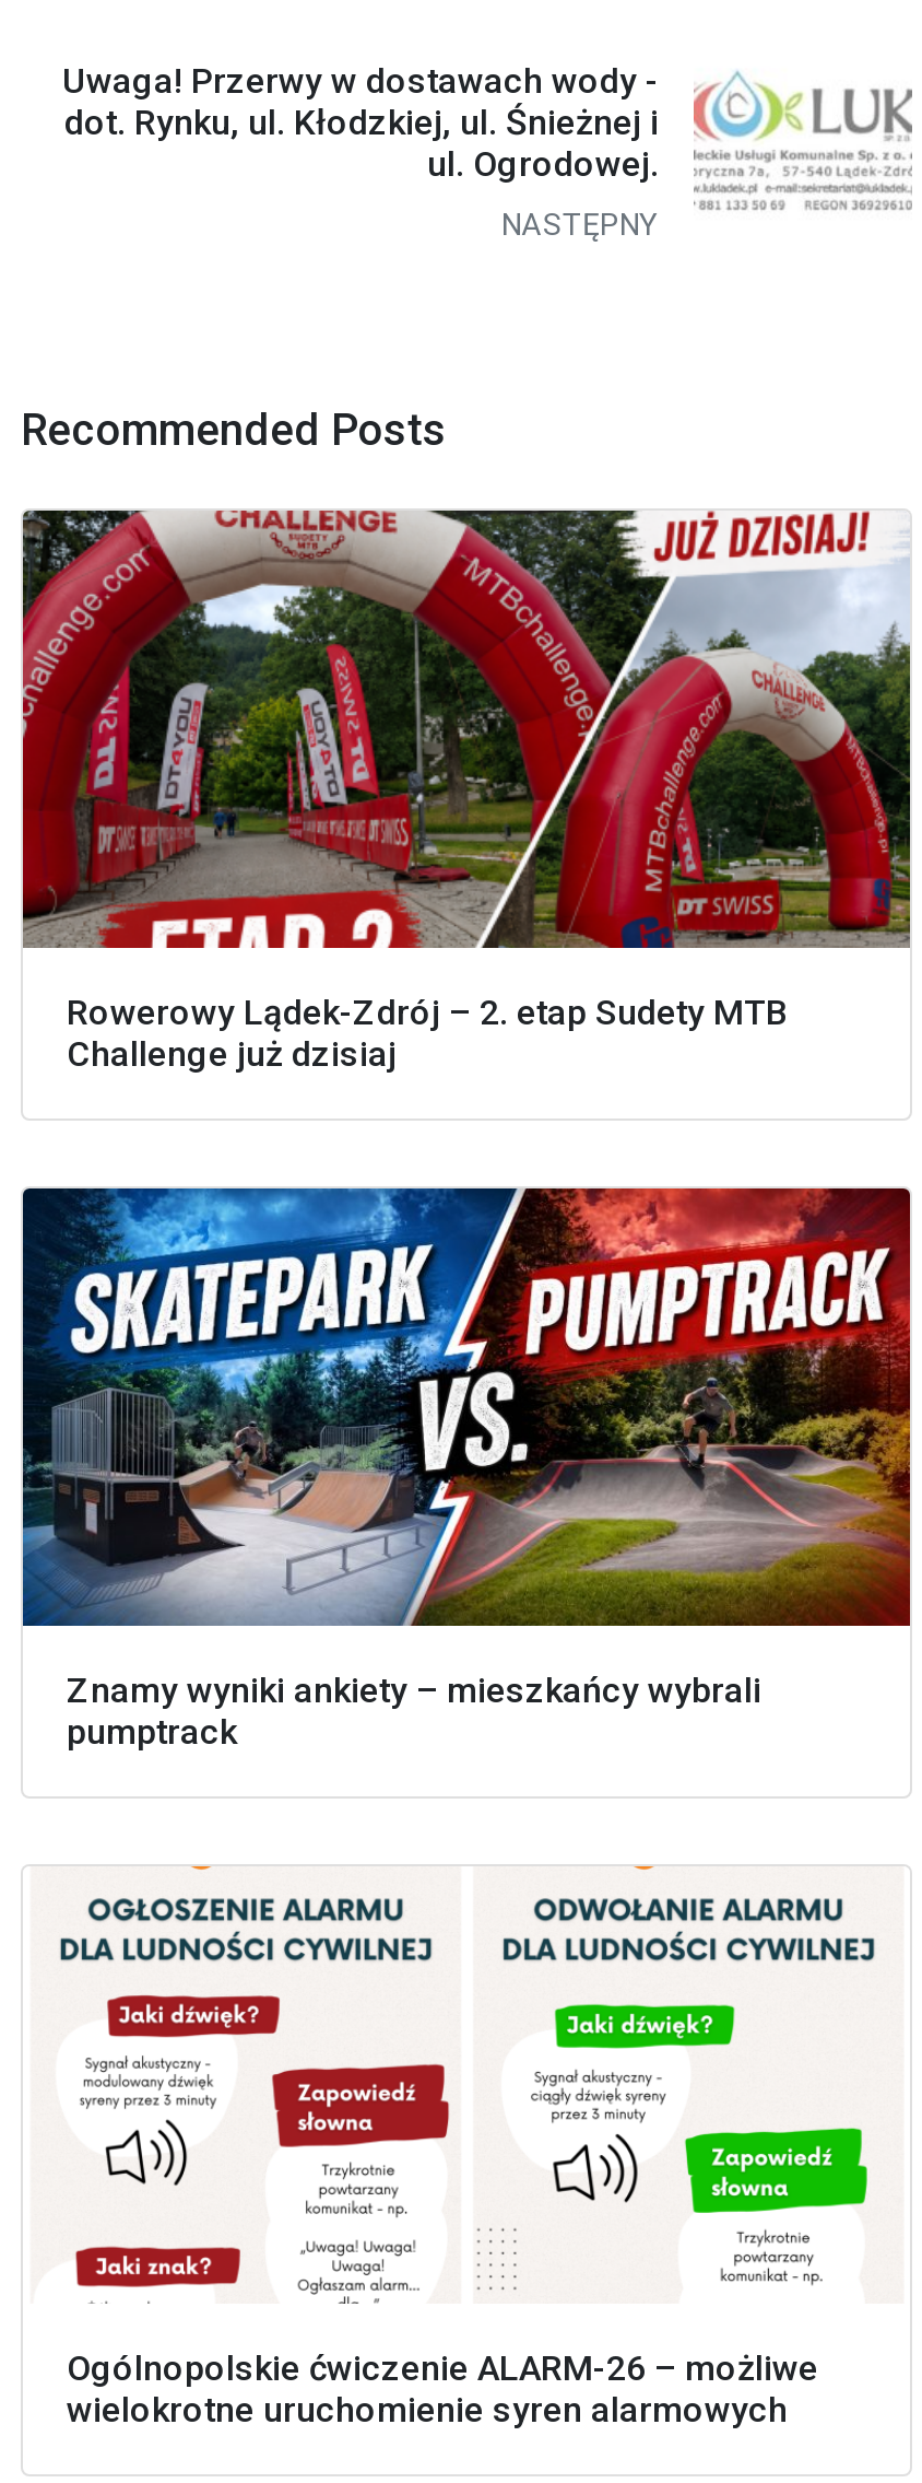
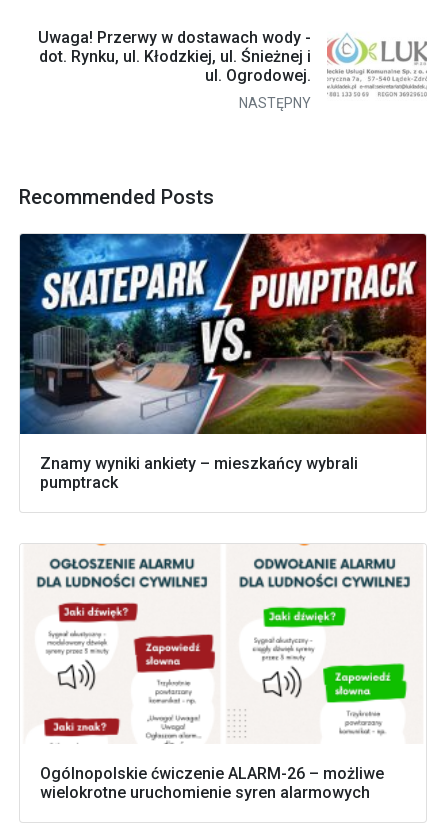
- [image]
- Rowerowy Lądek-Zdrój – 2. etap Sudety MTB
- Challenge już dzisiaj
